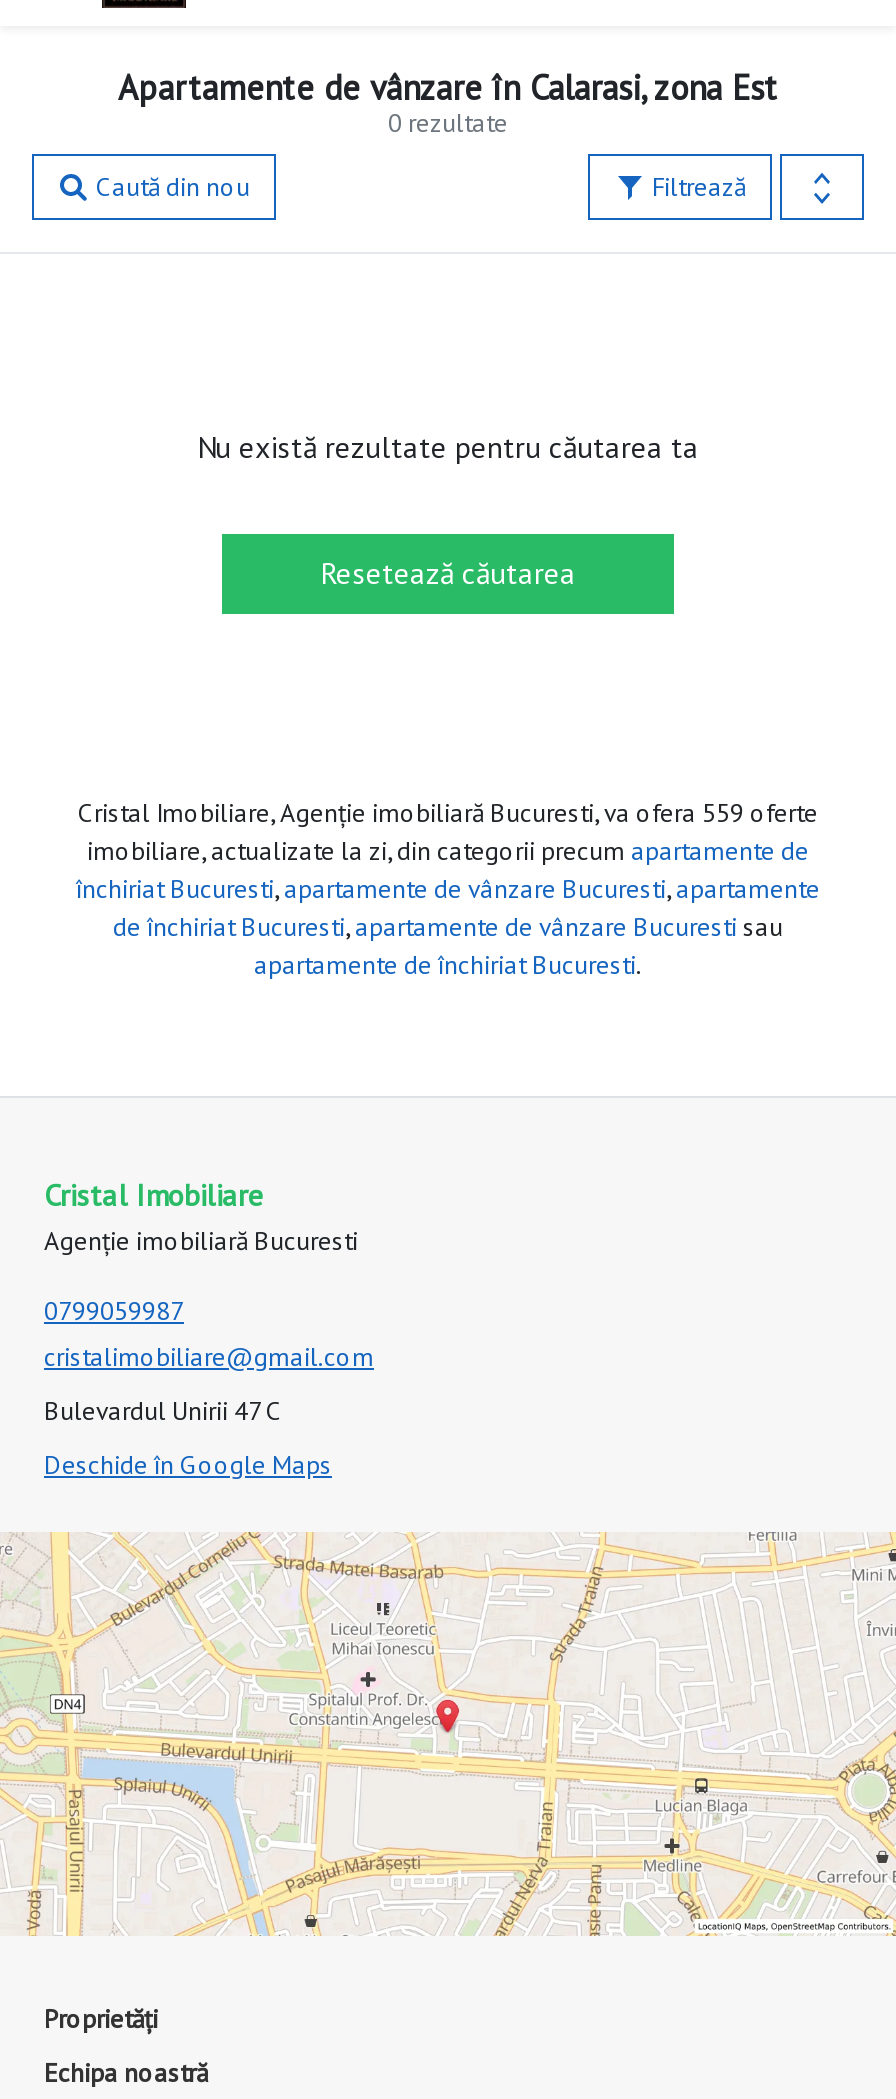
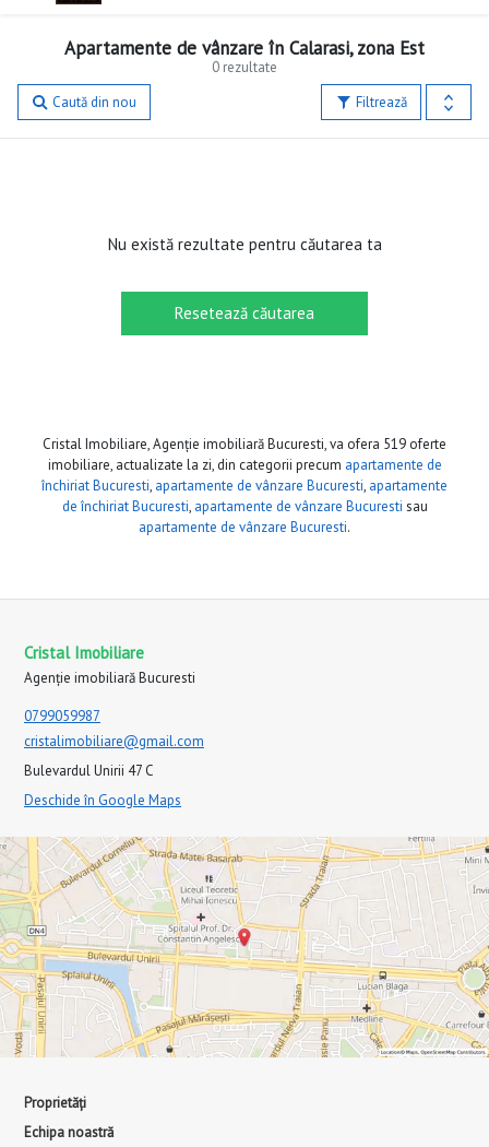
- Cristal Imobiliare, Agenție imobiliară Bucuresti, va ofera 559 oferte
+ Cristal Imobiliare, Agenție imobiliară Bucuresti, va ofera 519 oferte

- apartamente de închiriat Bucuresti.
+ apartamente de vânzare Bucuresti.
